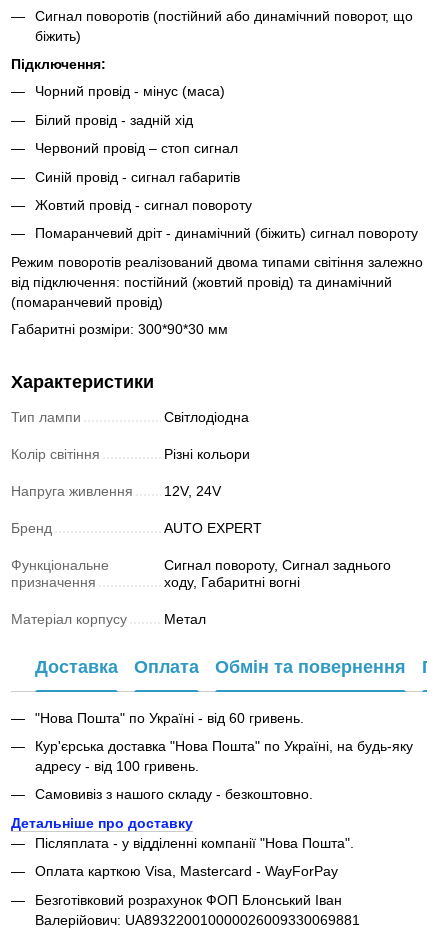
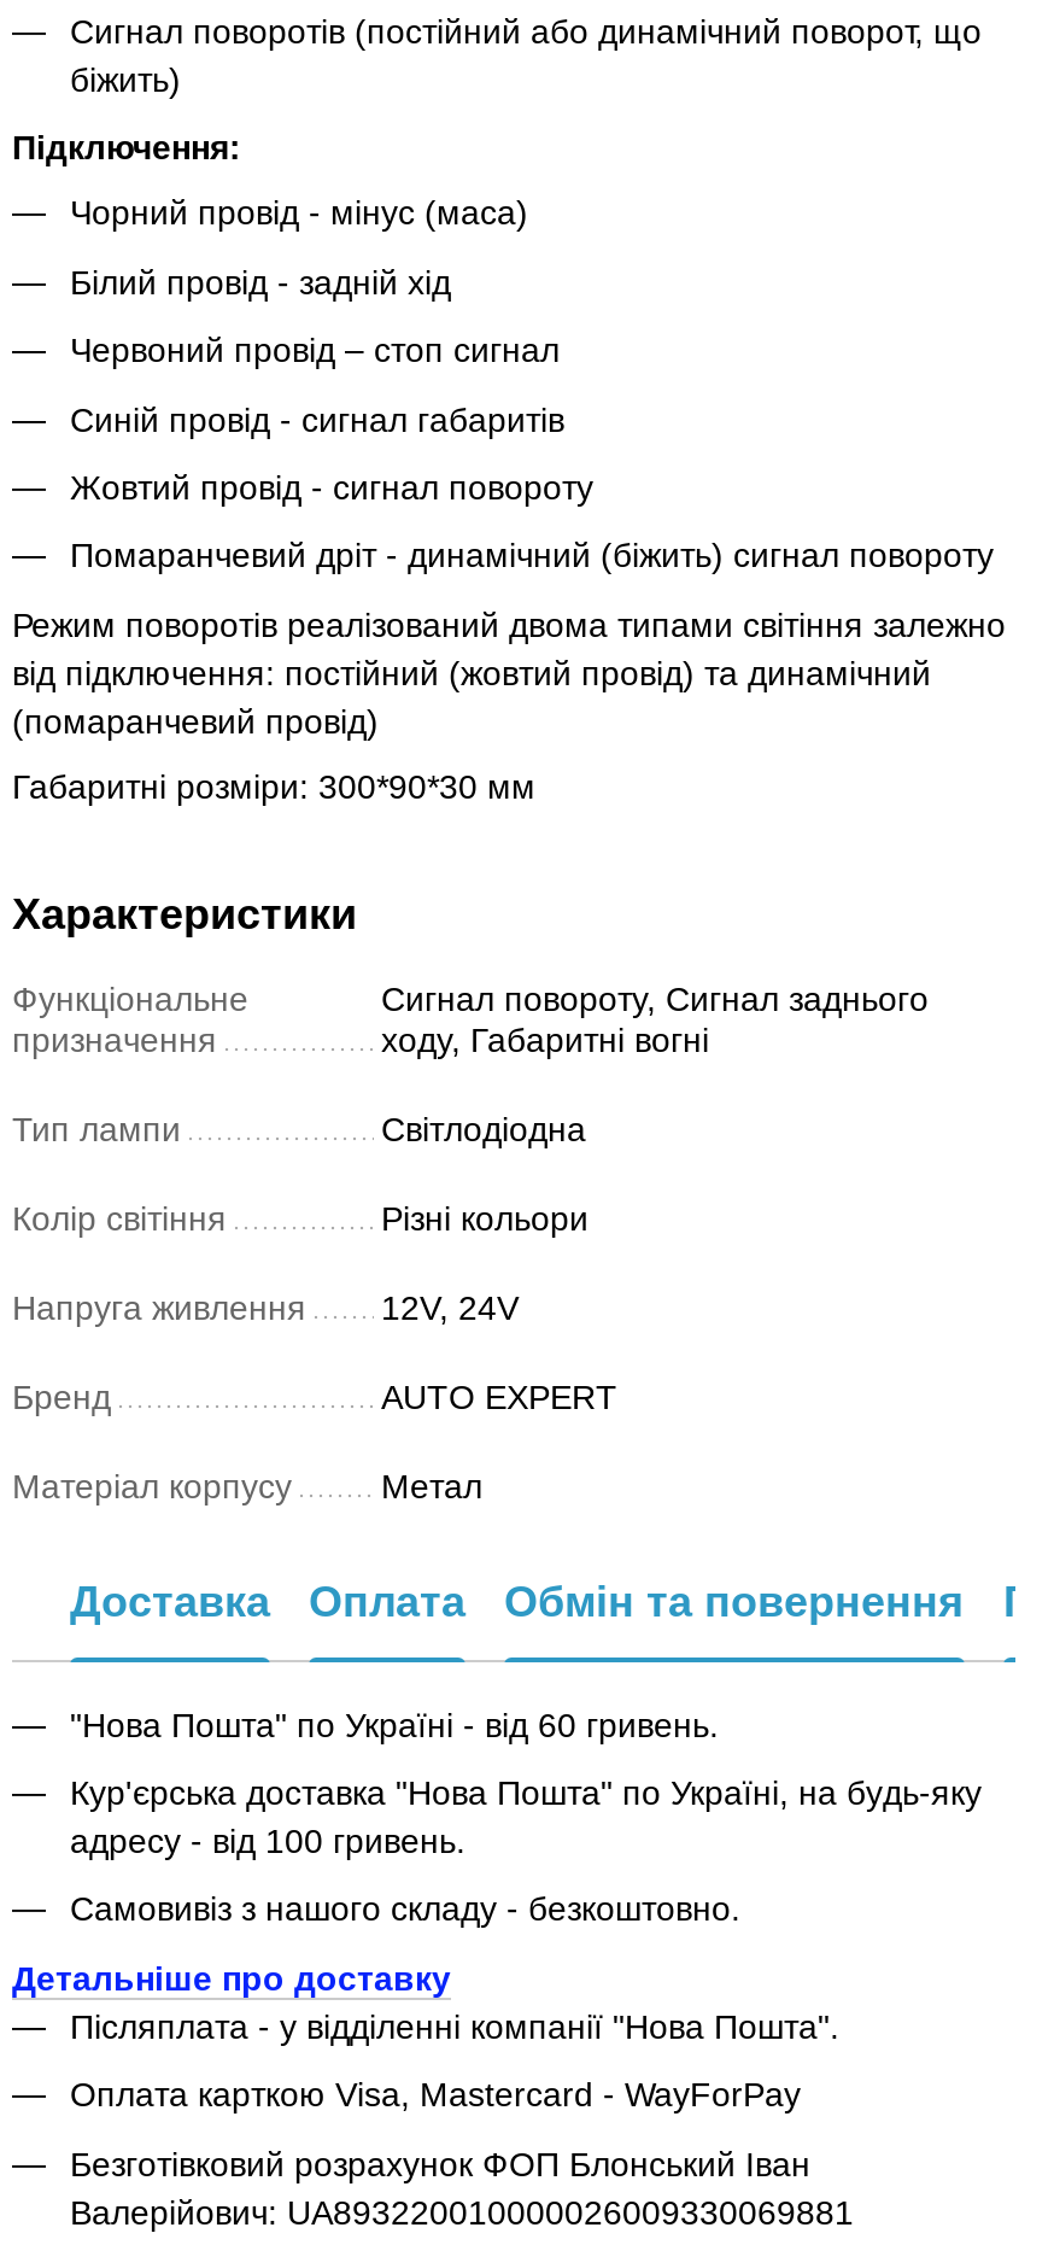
moved down: Тип лампи | Світлодіодна | Колір світіння | Різні кольори | Напруга живлення | 12V, 24V | Бренд | AUTO EXPERT

moved up: Функціональне | призначення

moved up: Сигнал повороту, Сигнал заднього | ходу, Габаритні вогні
